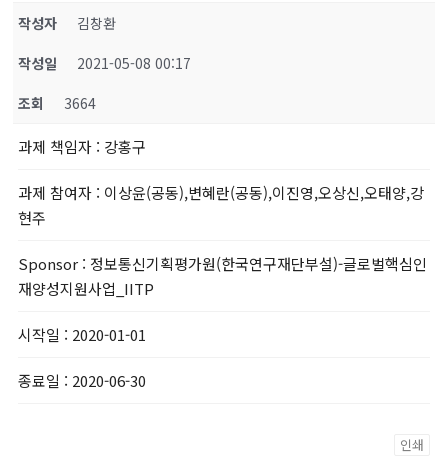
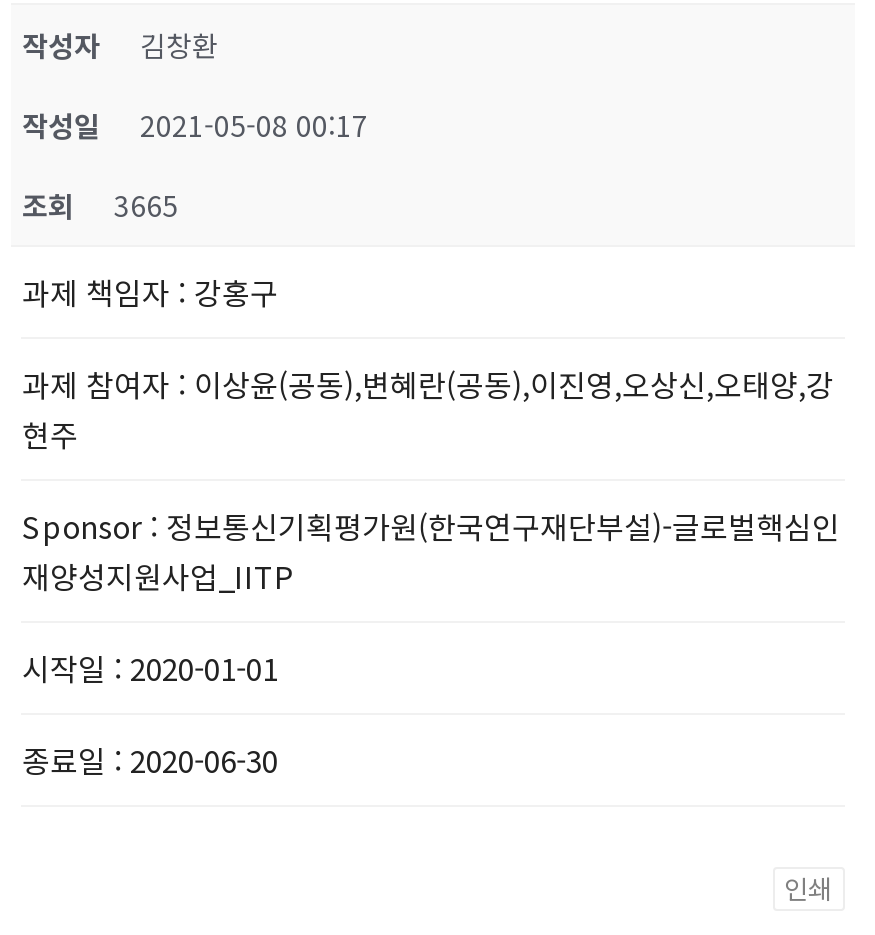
- 조회 3664
+ 조회 3665
